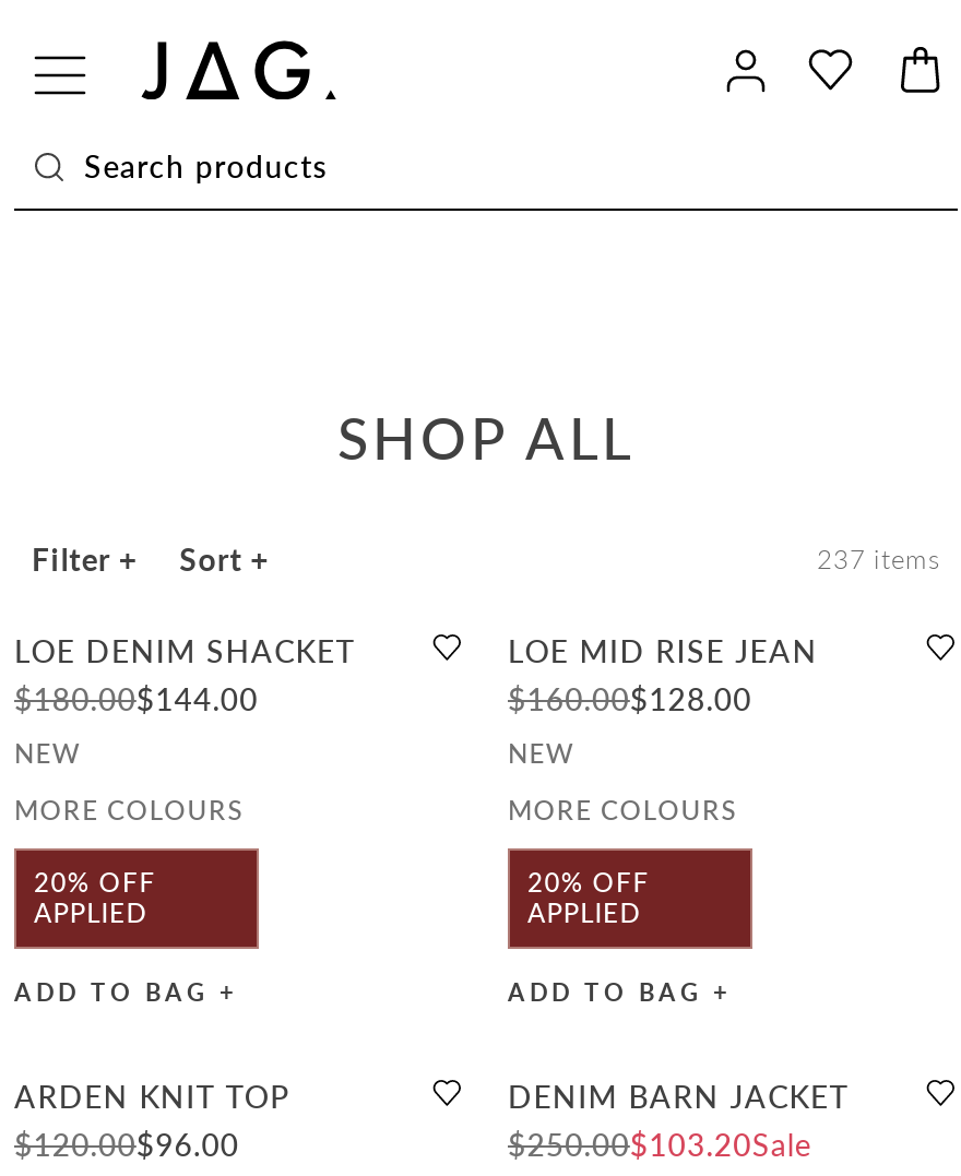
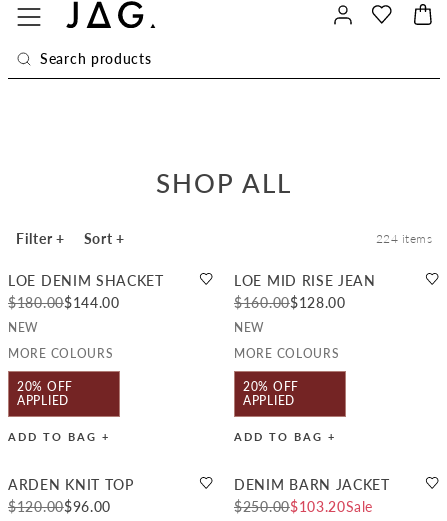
- 237 items
+ 224 items
